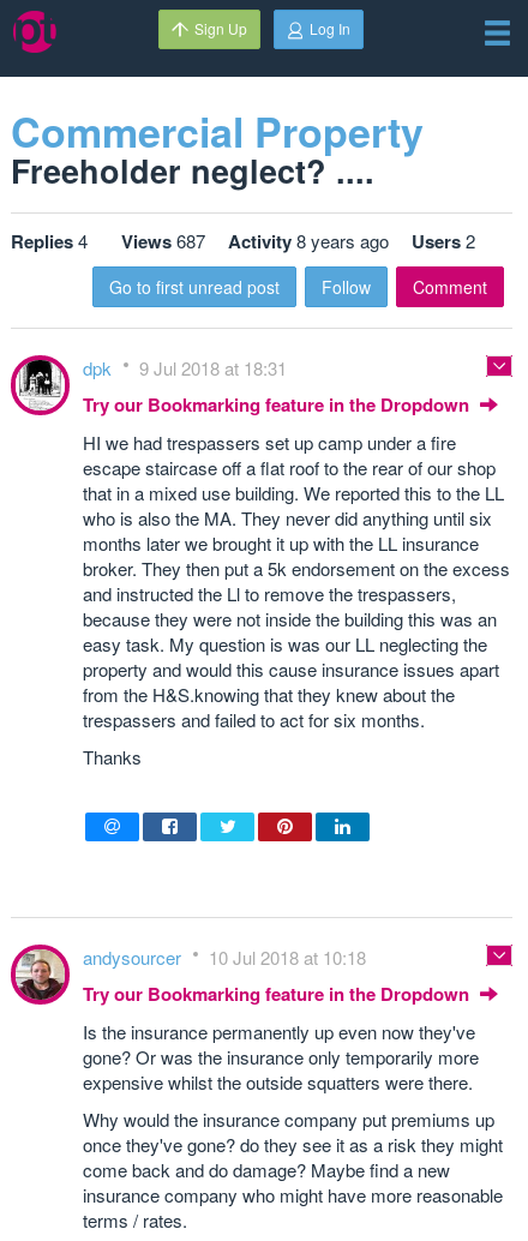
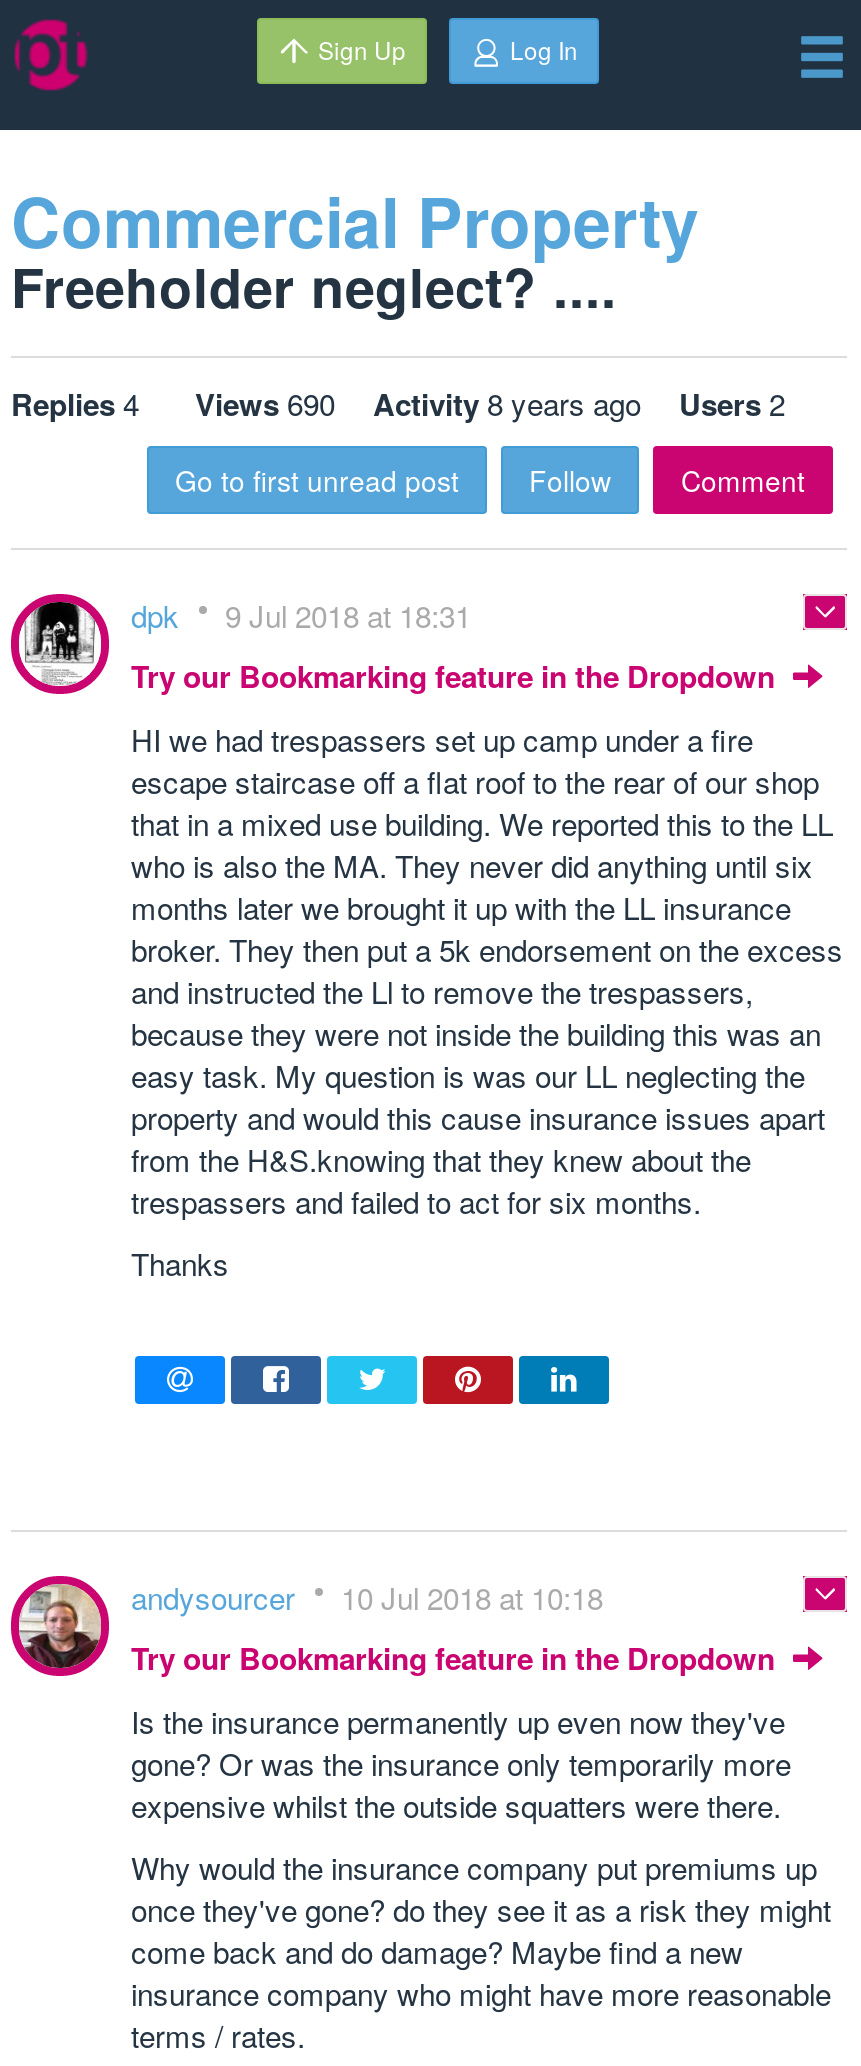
- Replies 4 Views 687 Activity 8 years ago Users 2
+ Replies 4 Views 690 Activity 8 years ago Users 2
